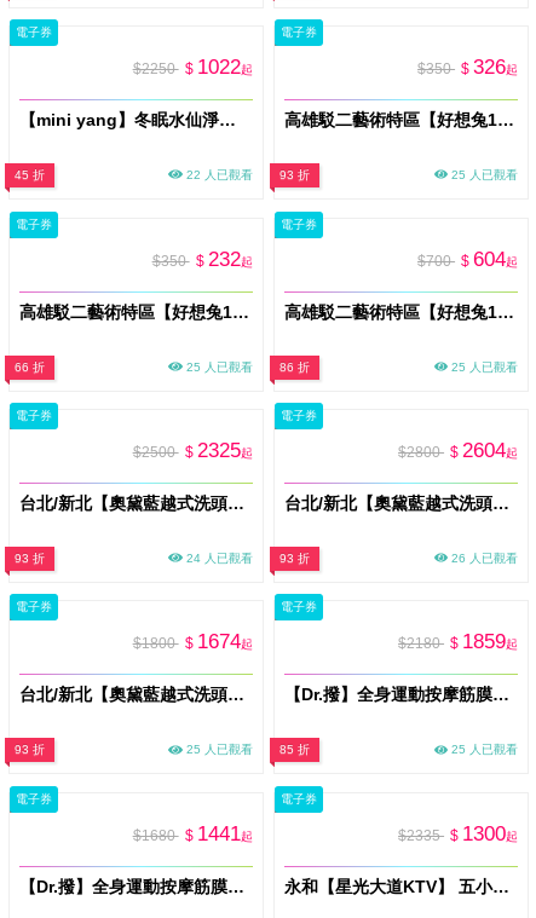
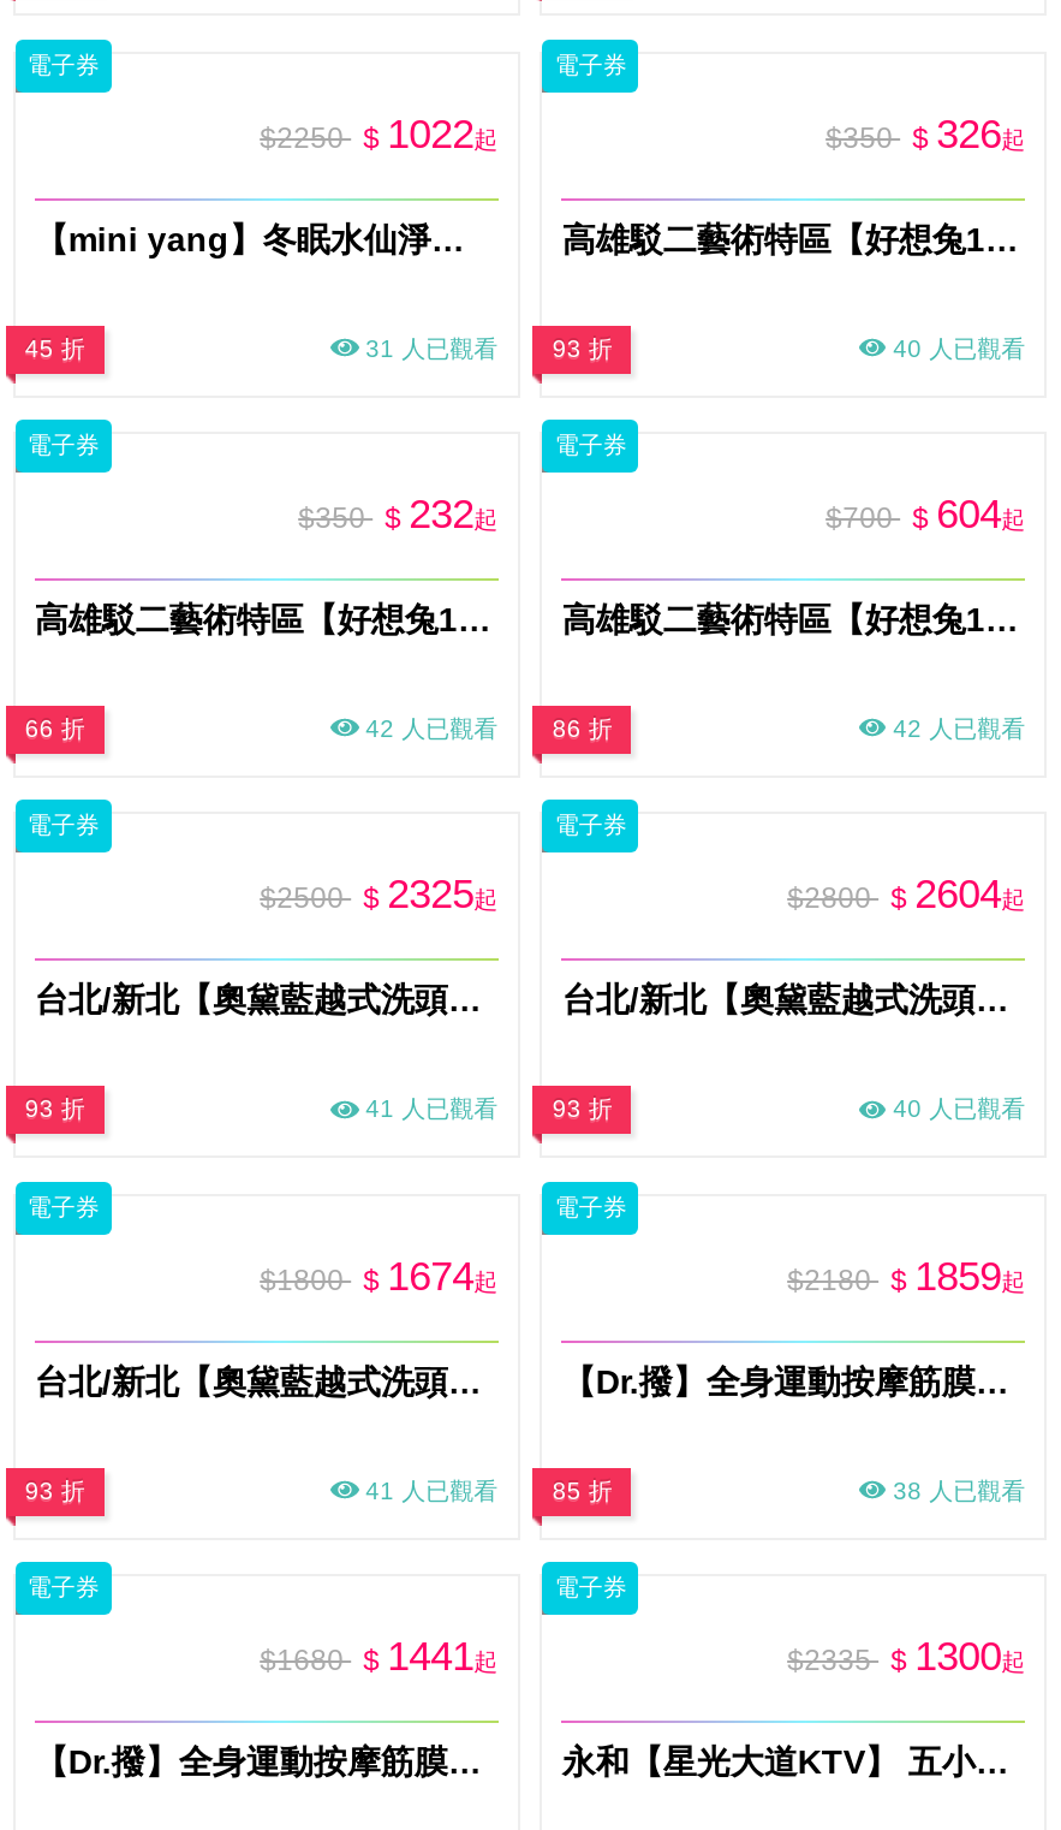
- 22 人已觀看
+ 31 人已觀看

- 25 人已觀看
+ 40 人已觀看

- 25 人已觀看
+ 42 人已觀看

- 25 人已觀看
+ 42 人已觀看

- 24 人已觀看
+ 41 人已觀看

- 26 人已觀看
+ 40 人已觀看

- 25 人已觀看
+ 41 人已觀看

- 25 人已觀看
+ 38 人已觀看
